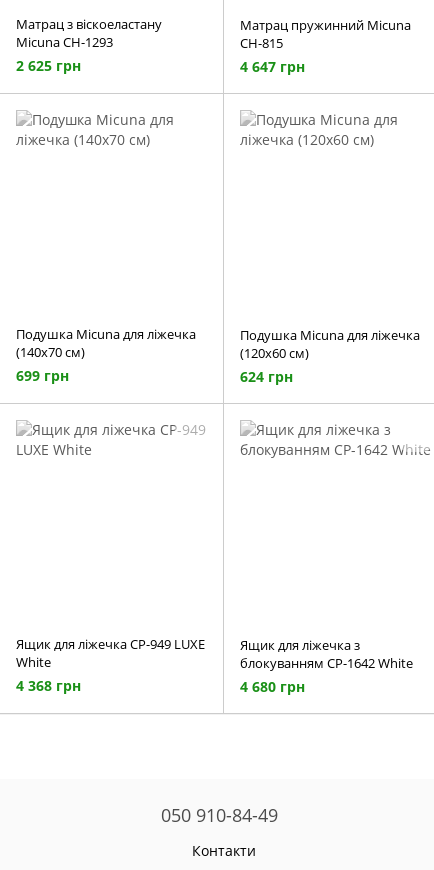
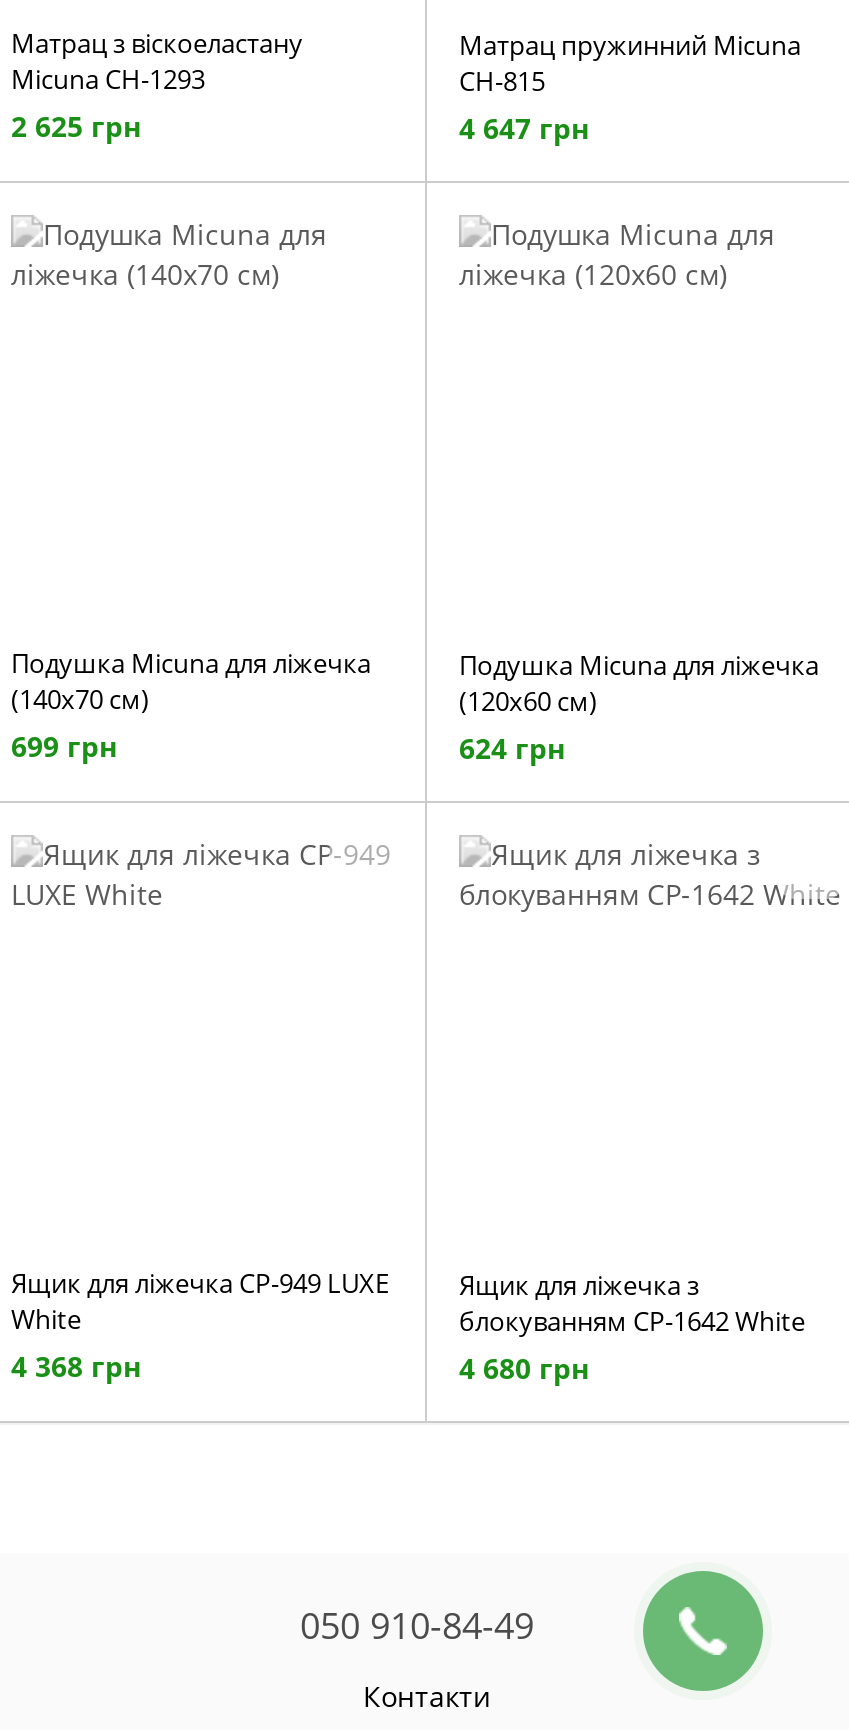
+ [image]
